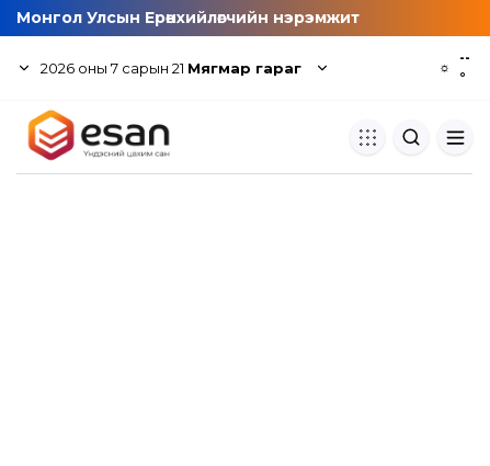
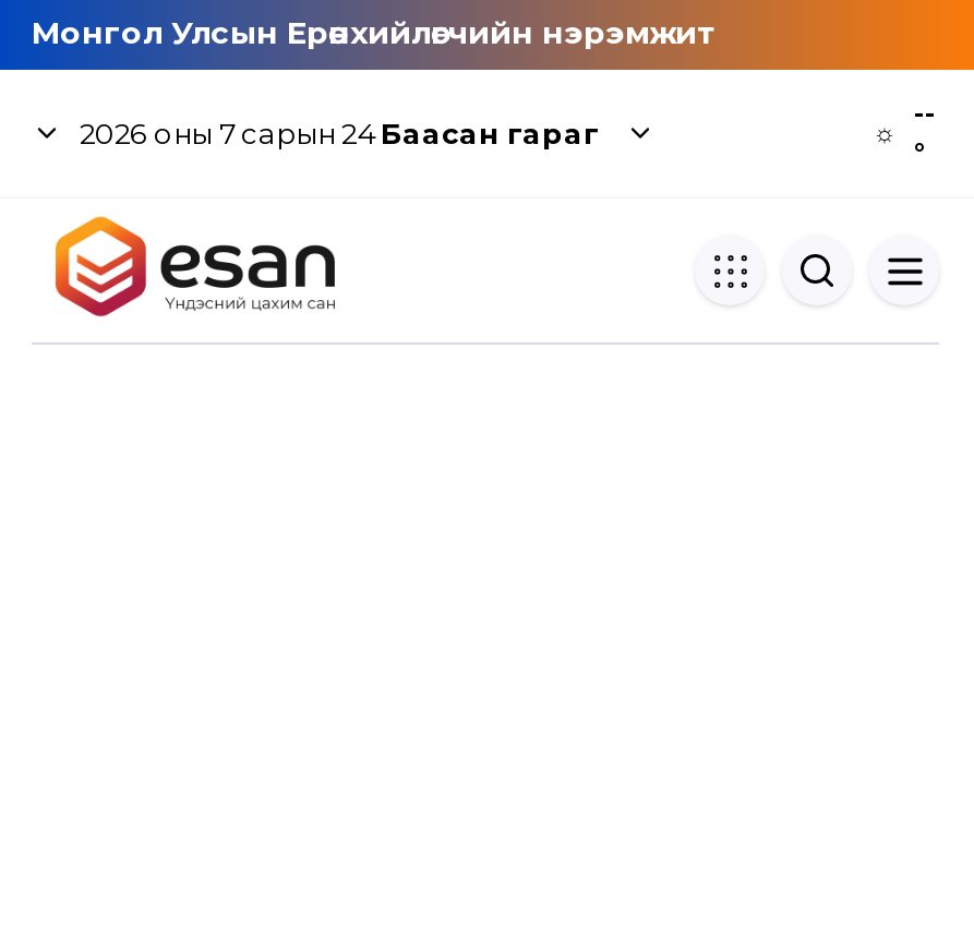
- 2026 оны 7 сарын 21 Мягмар гараг
+ 2026 оны 7 сарын 24 Баасан гараг
